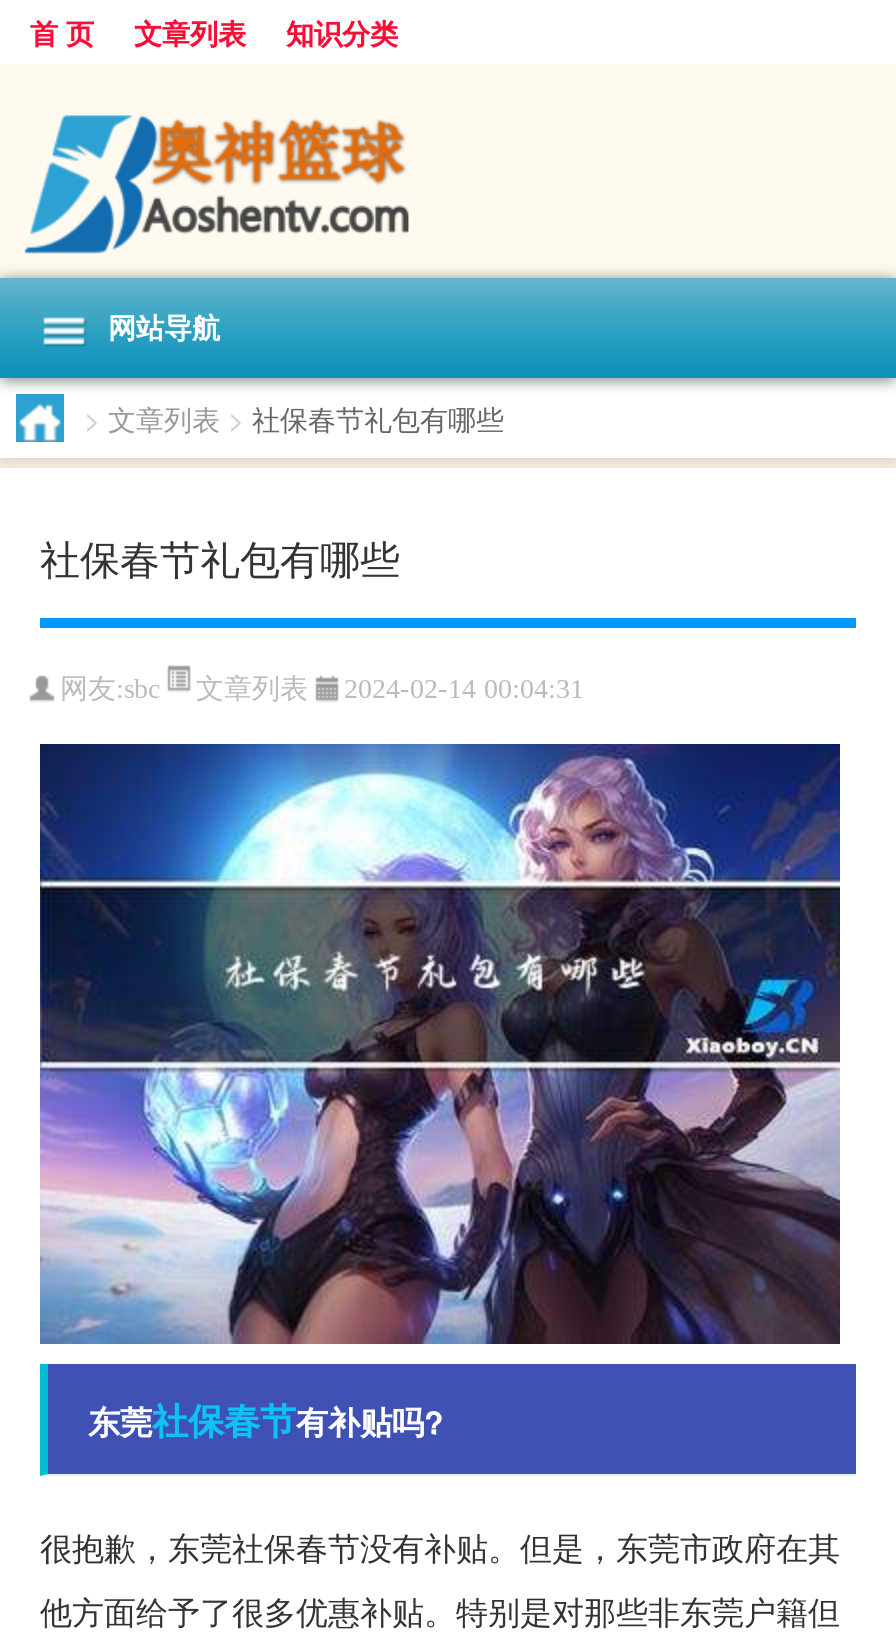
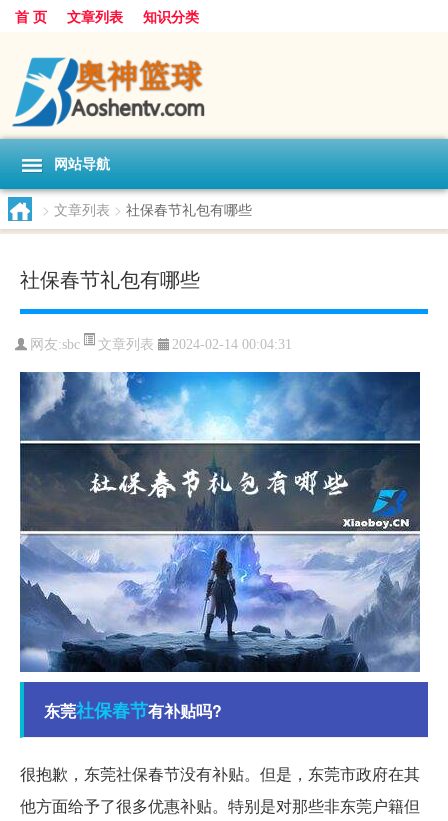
- [image]
+ [image]
